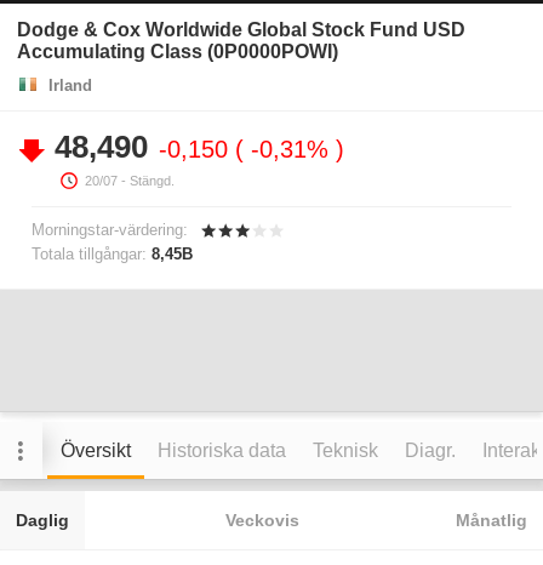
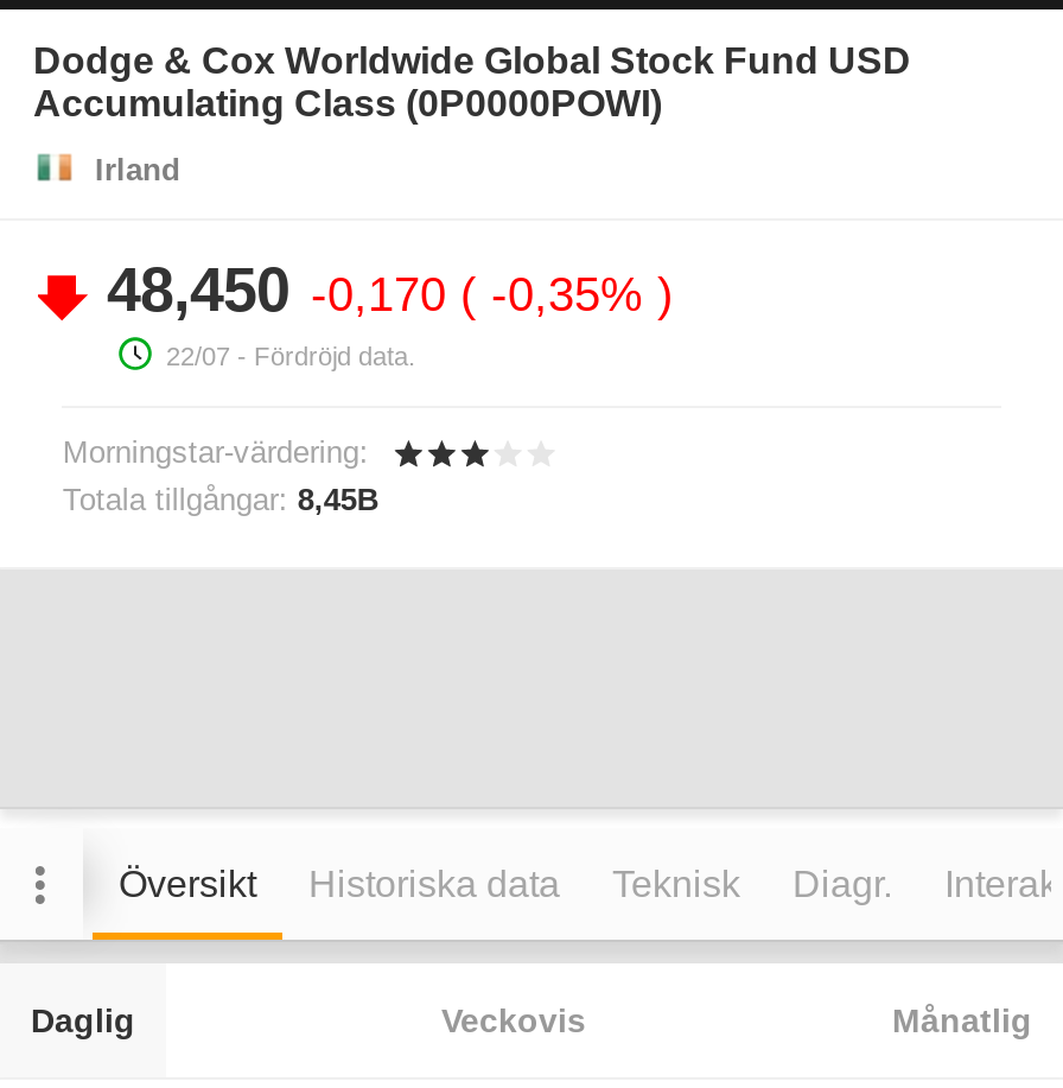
- 48,490 -0,150 -0,31%
- 20/07 - Stängd.
+ 48,450 -0,170 -0,35%
+ 22/07 - Fördröjd data.
